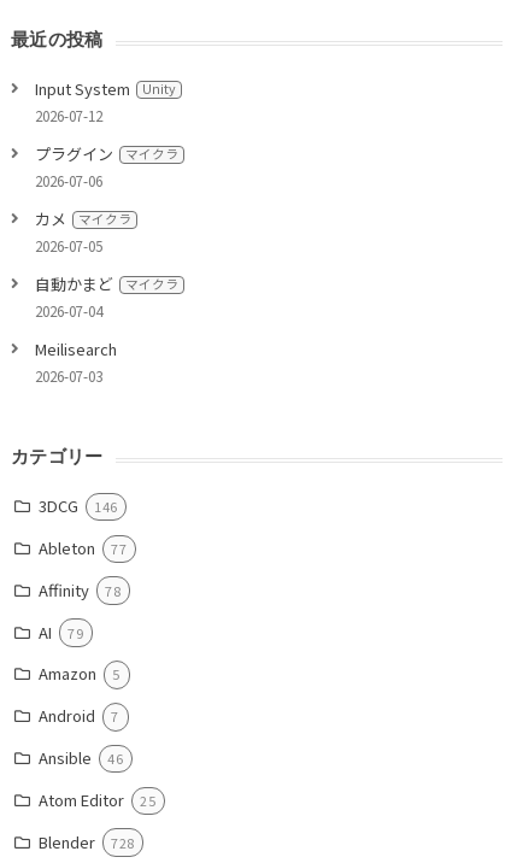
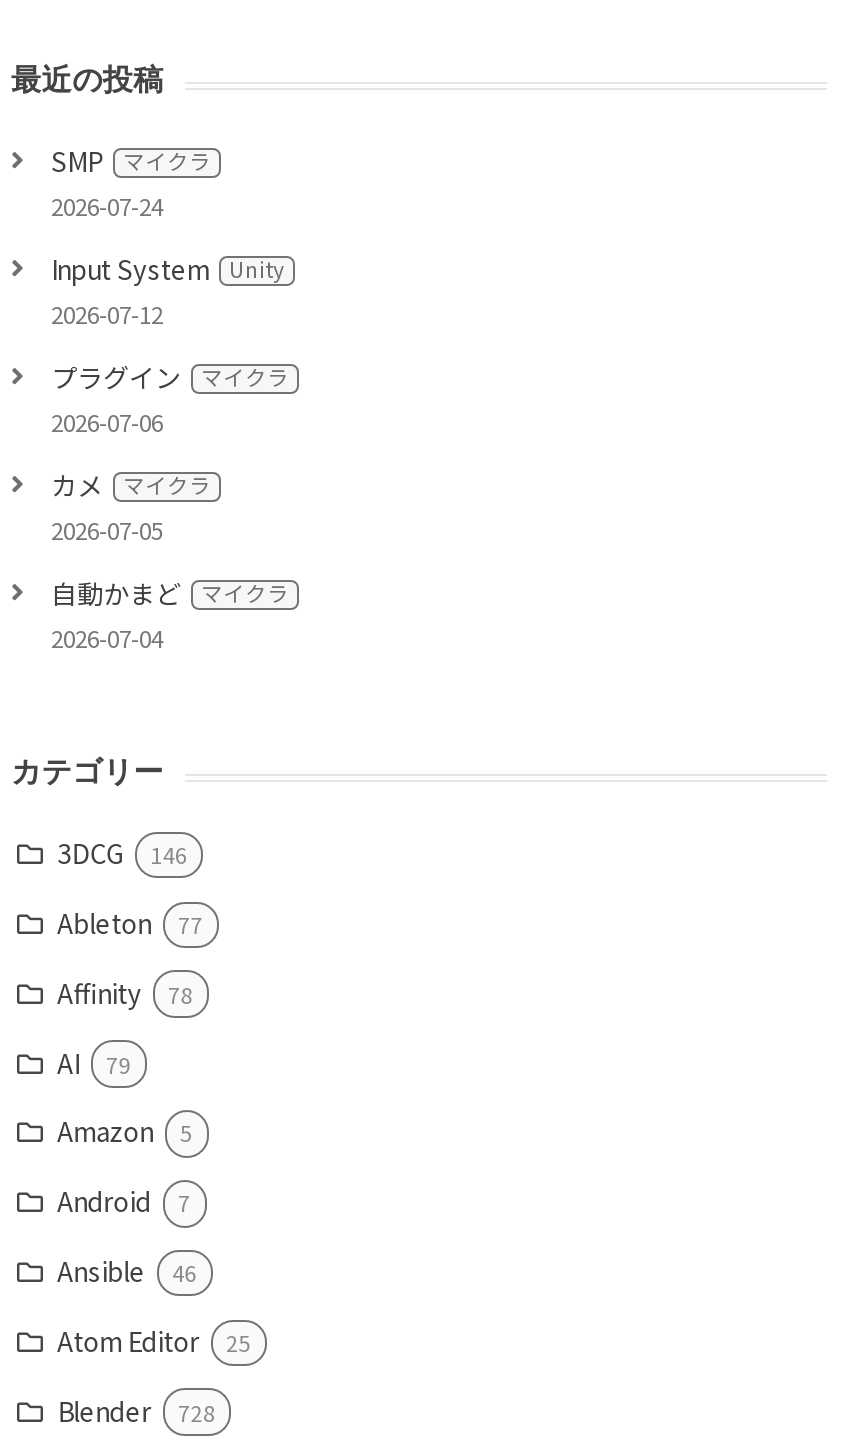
+ SMP マイクラ
+ 2026-07-24

moved down: Input System Unity | 2026-07-12 | プラグイン マイクラ | 2026-07-06 | カメ マイクラ | 2026-07-05 | 自動かまど マイクラ | 2026-07-04

- Meilisearch
- 2026-07-03
